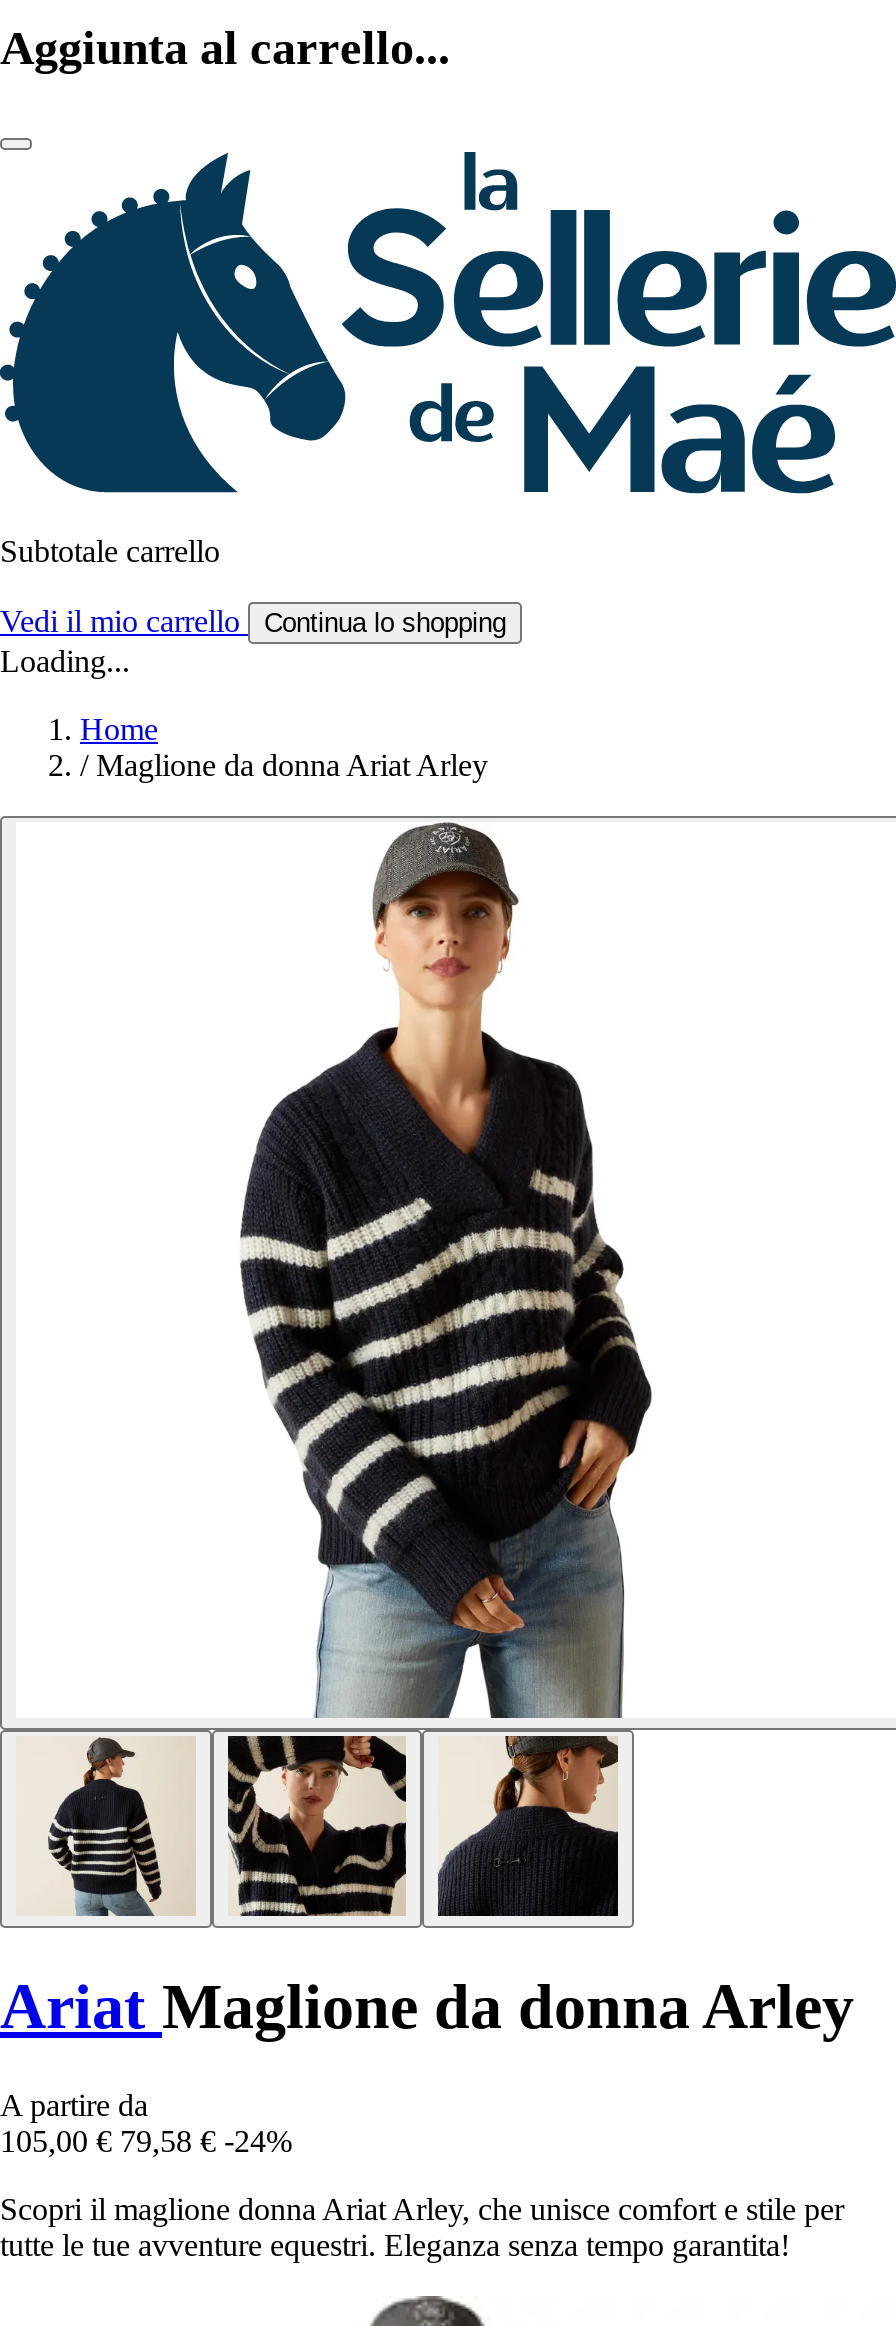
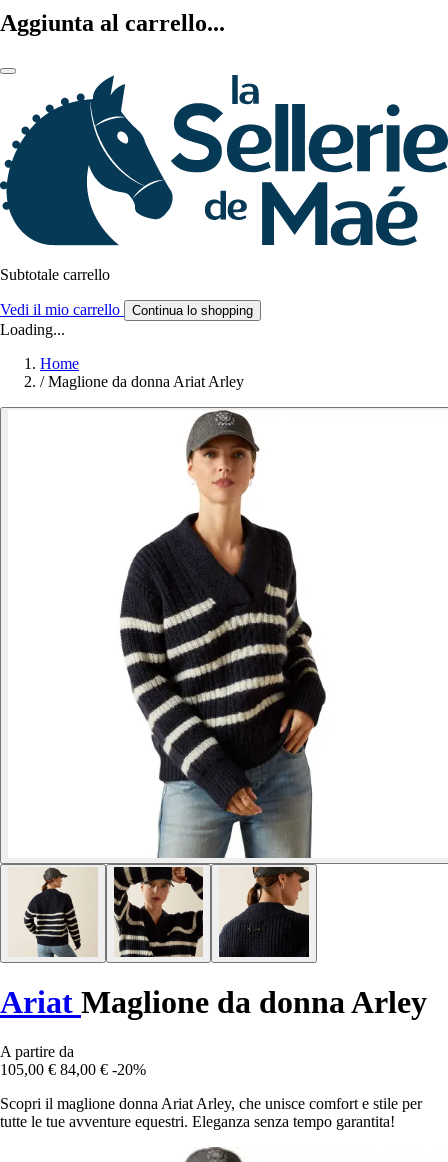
- 105,00 € 79,58 € -24%
+ 105,00 € 84,00 € -20%
